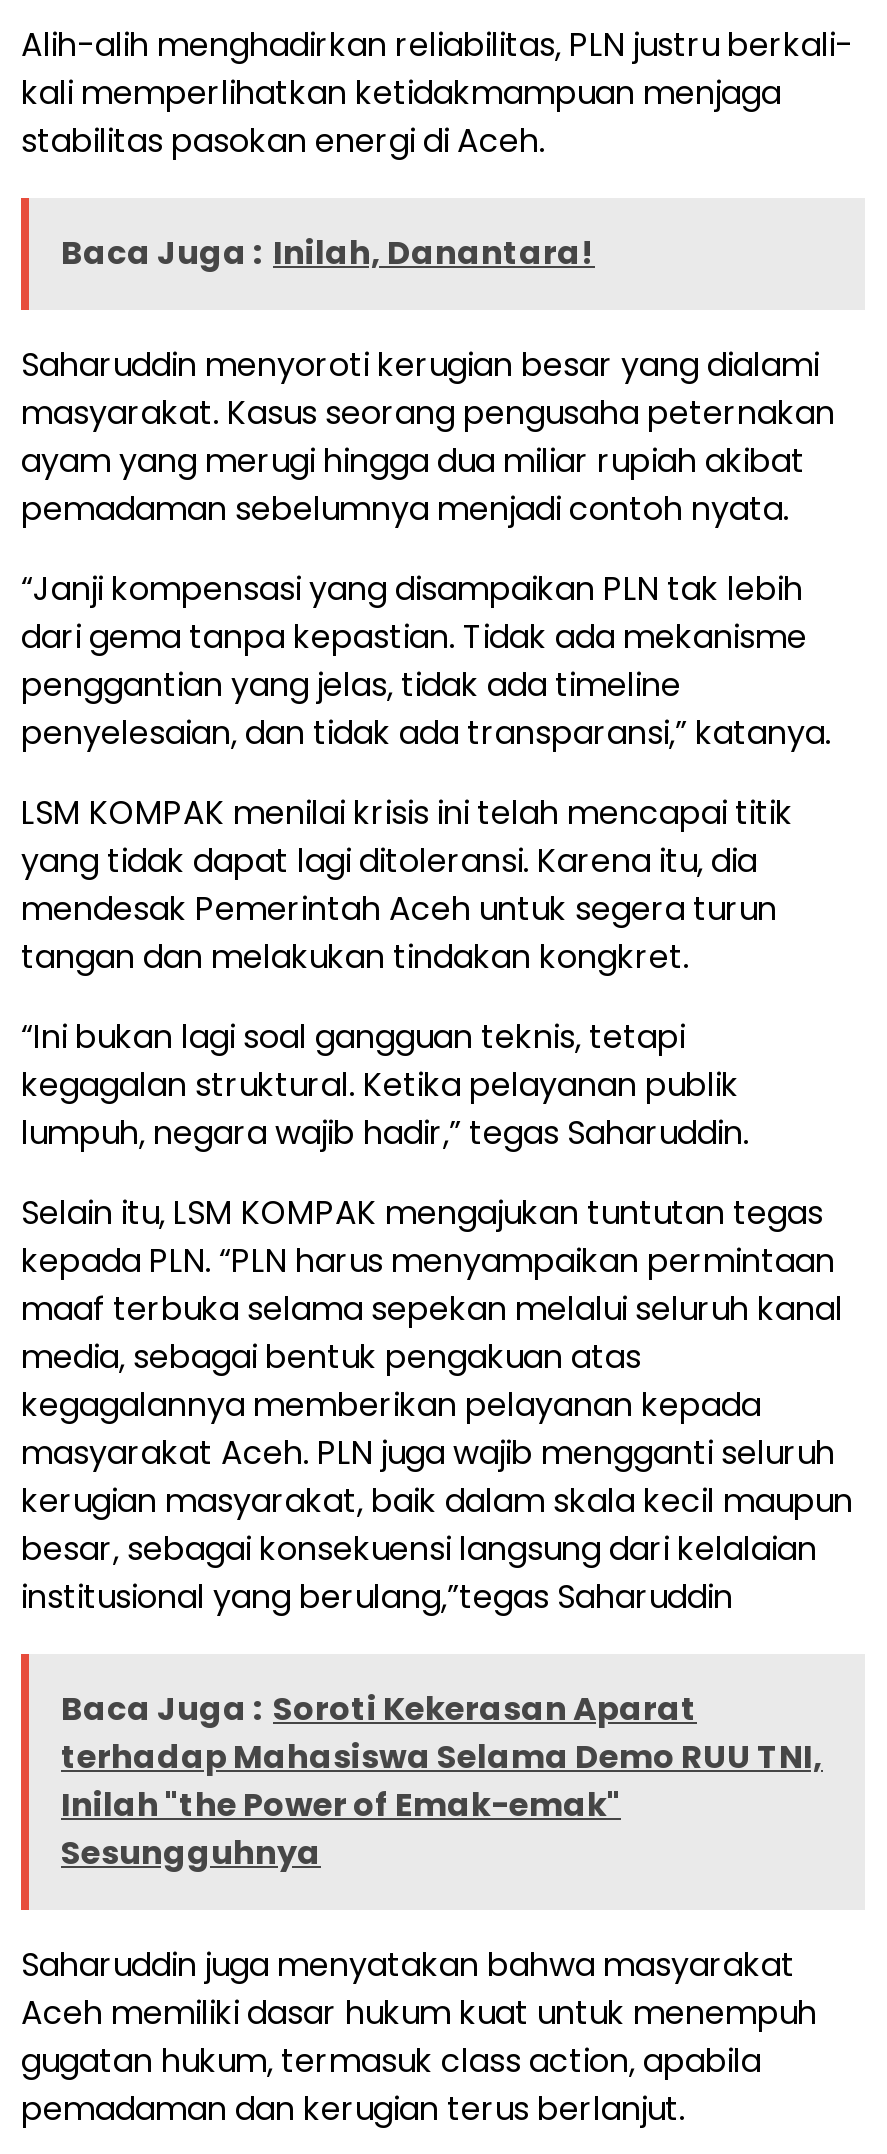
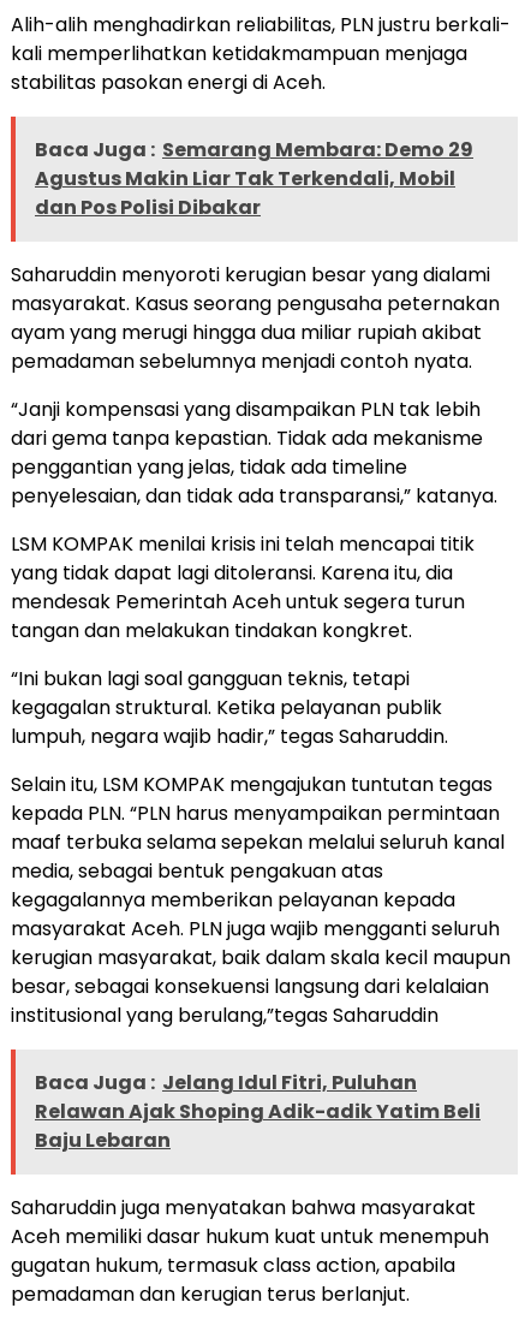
- Baca Juga : Inilah, Danantara!
+ Baca Juga : Semarang Membara: Demo 29
+ Agustus Makin Liar Tak Terkendali, Mobil
+ dan Pos Polisi Dibakar

moved down: Saharuddin menyoroti kerugian besar yang dialami | masyarakat. Kasus seorang pengusaha peternakan | ayam yang merugi hingga dua miliar rupiah akibat | ... | besar, sebagai konsekuensi langsung dari kelalaian | institusional yang berulang,”tegas Saharuddin

- Baca Juga : Soroti Kekerasan Aparat
- terhadap Mahasiswa Selama Demo RUU TNI,
- Inilah "the Power of Emak-emak"
- Sesungguhnya
+ Baca Juga : Jelang Idul Fitri, Puluhan
+ Relawan Ajak Shoping Adik-adik Yatim Beli
+ Baju Lebaran
